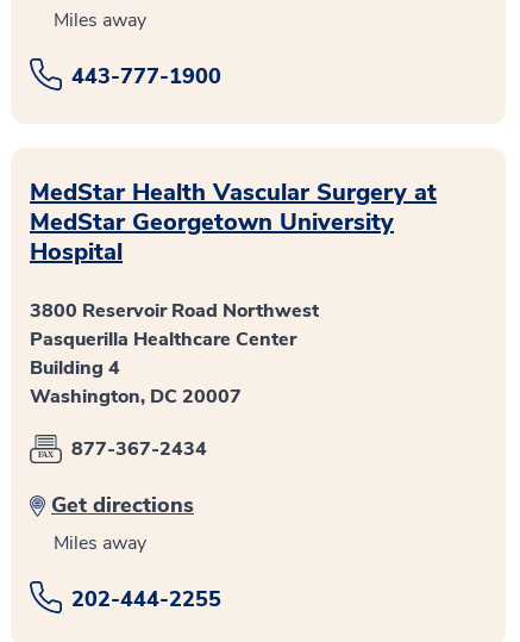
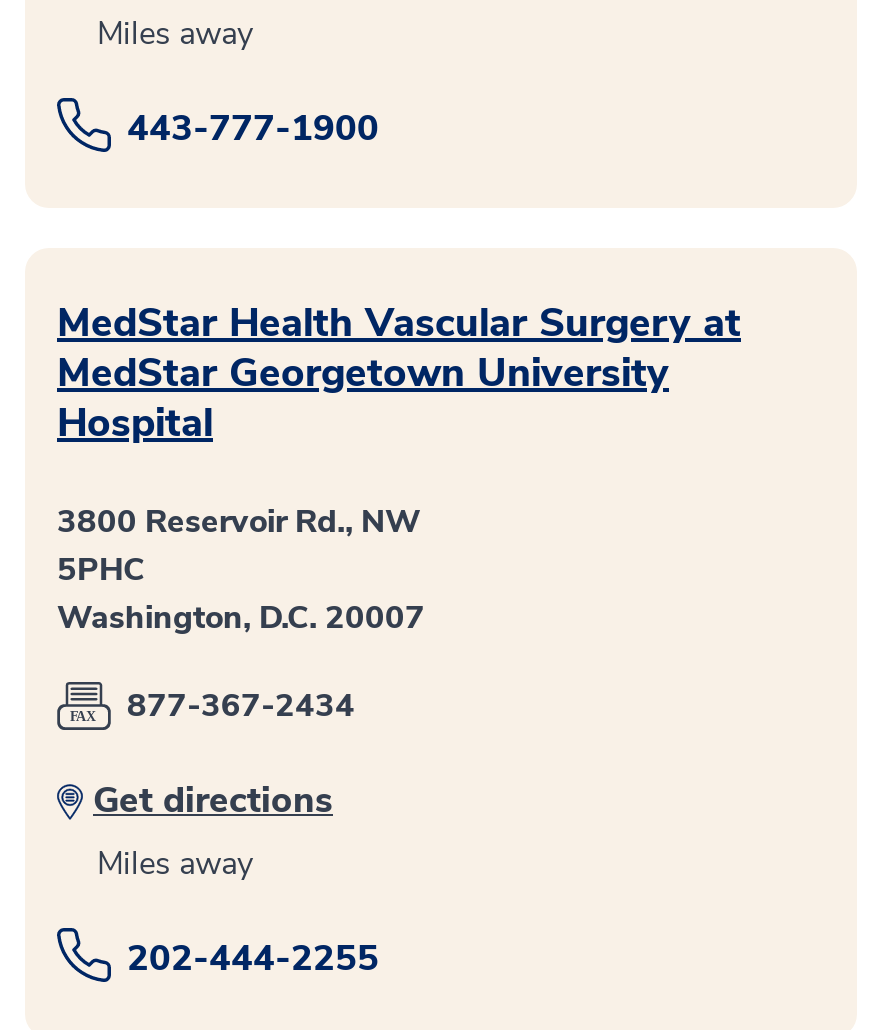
- 3800 Reservoir Road Northwest
- Pasquerilla Healthcare Center
- Building 4
- Washington, DC 20007
+ 3800 Reservoir Rd., NW
+ 5PHC
+ Washington, D.C. 20007
